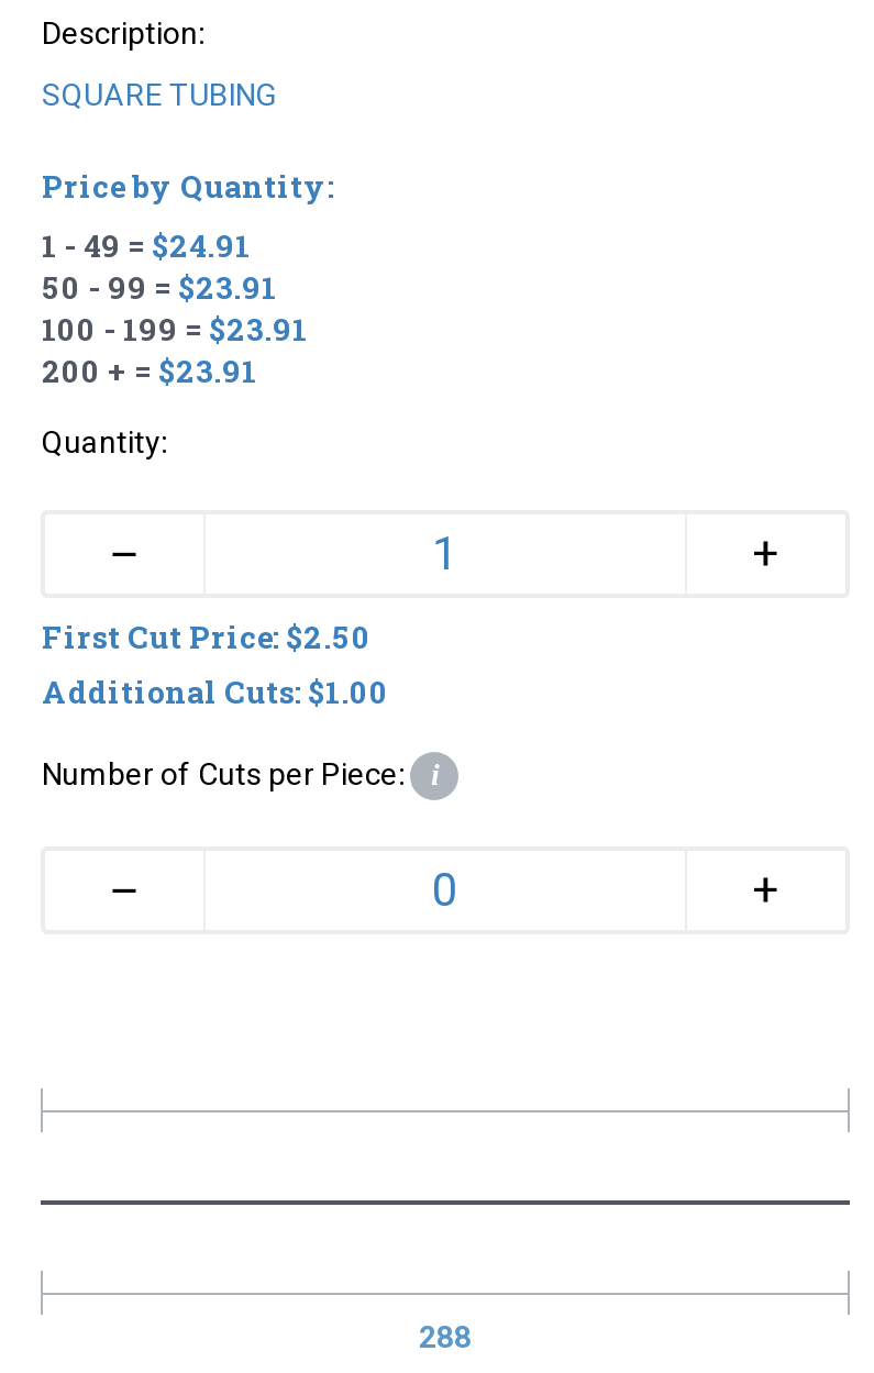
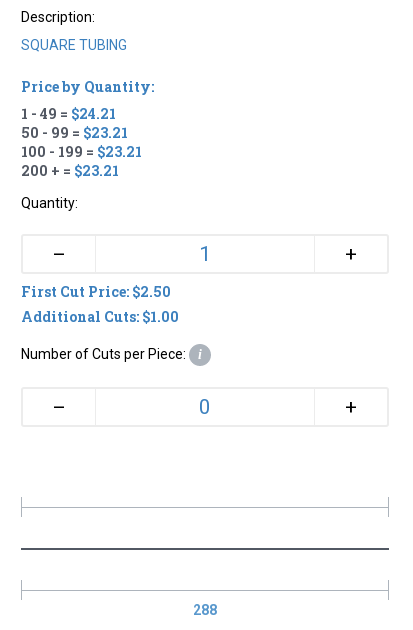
- 1 - 49 = $24.91
+ 1 - 49 = $24.21

- 50 - 99 = $23.91
+ 50 - 99 = $23.21

- 100 - 199 = $23.91
+ 100 - 199 = $23.21

- 200 + = $23.91
+ 200 + = $23.21
